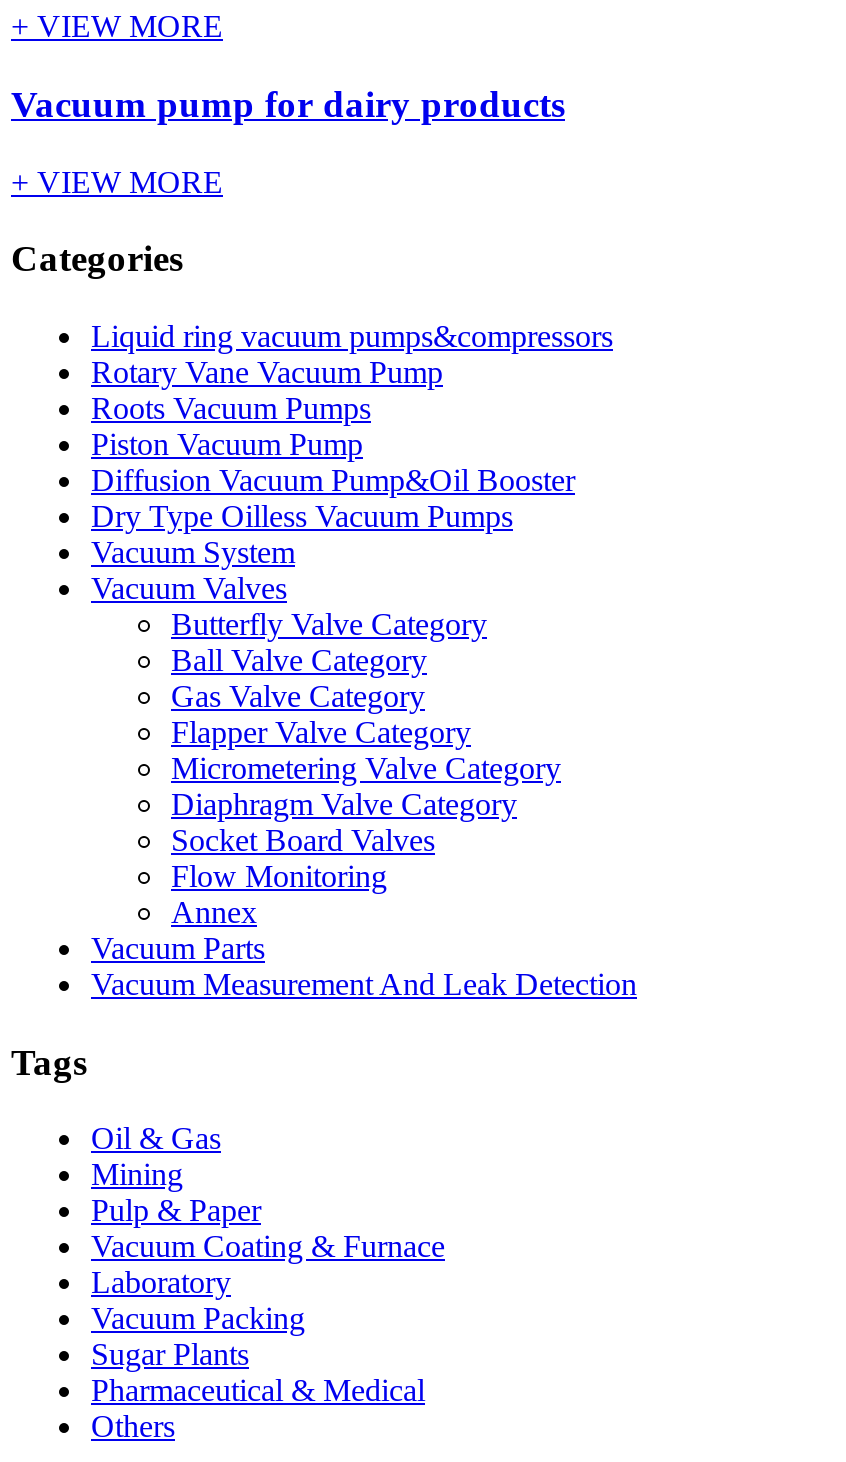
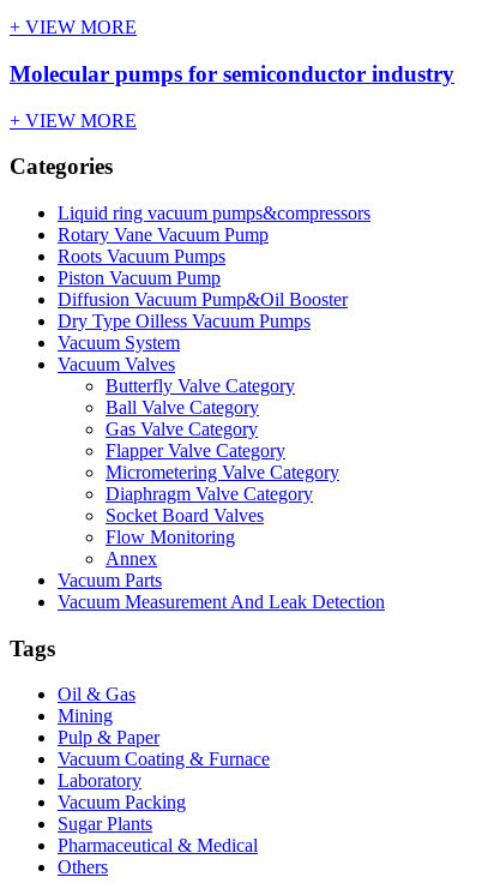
- Vacuum pump for dairy products
+ Molecular pumps for semiconductor industry
